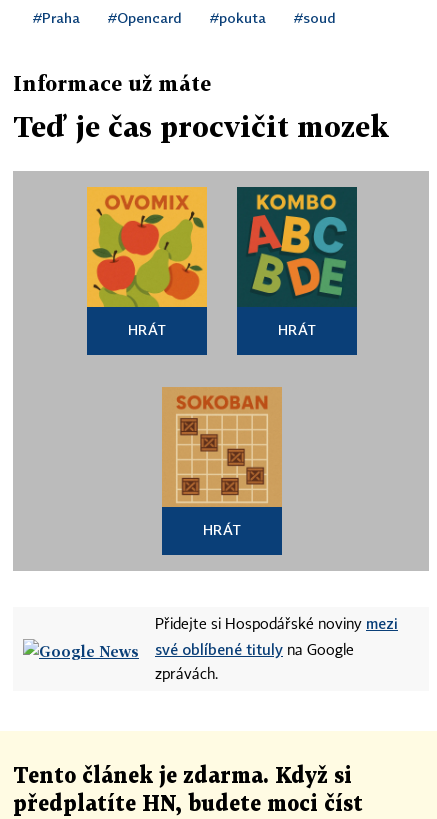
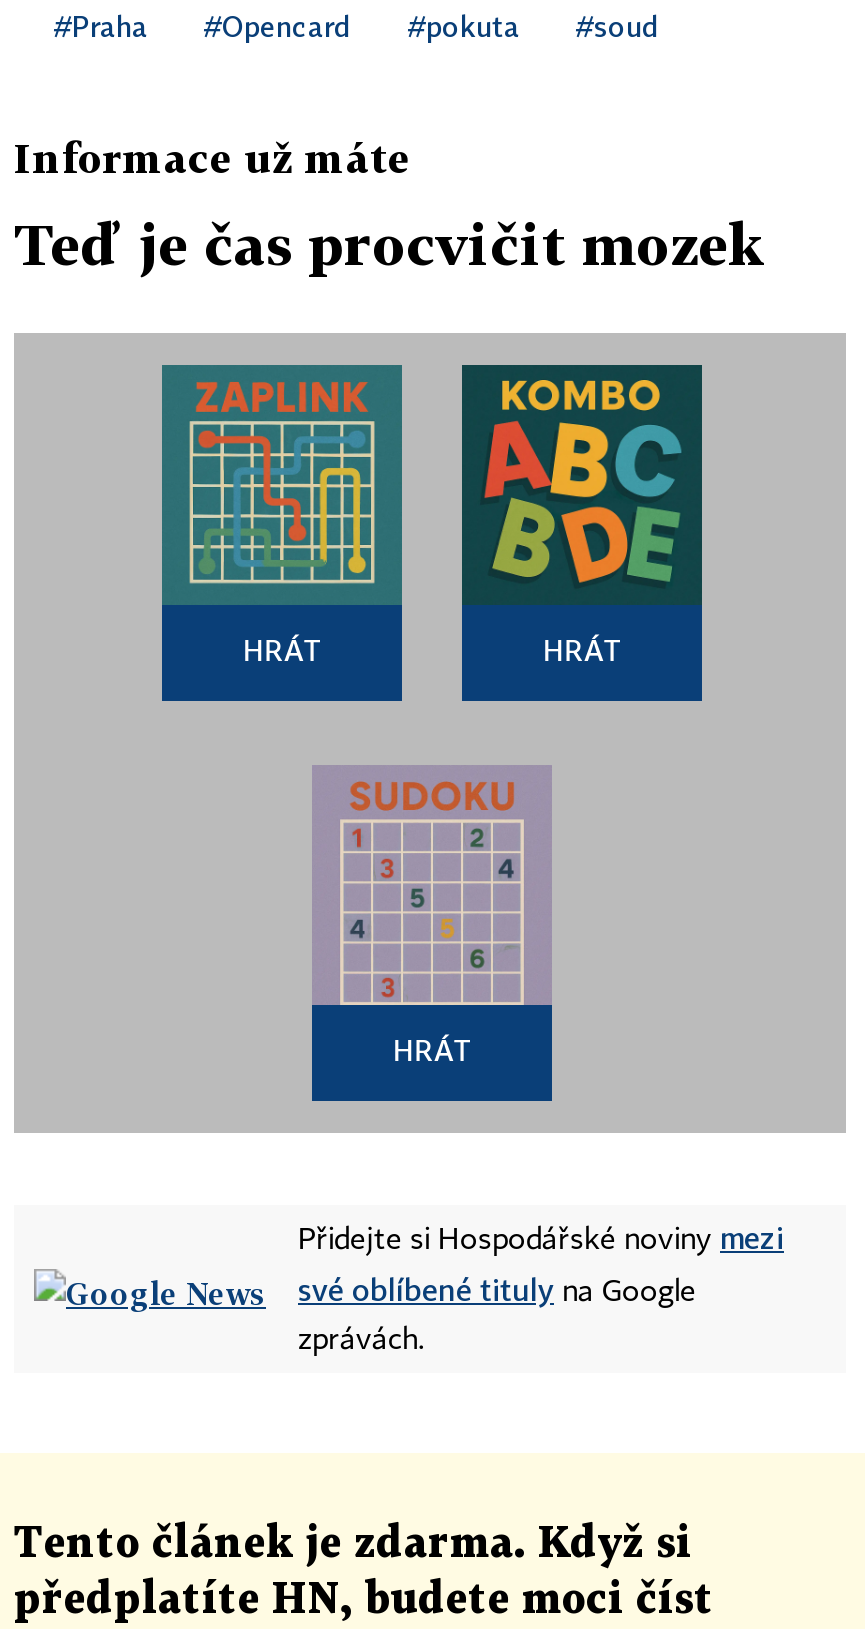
- [image]
+ [image]

- [image]
+ [image]
